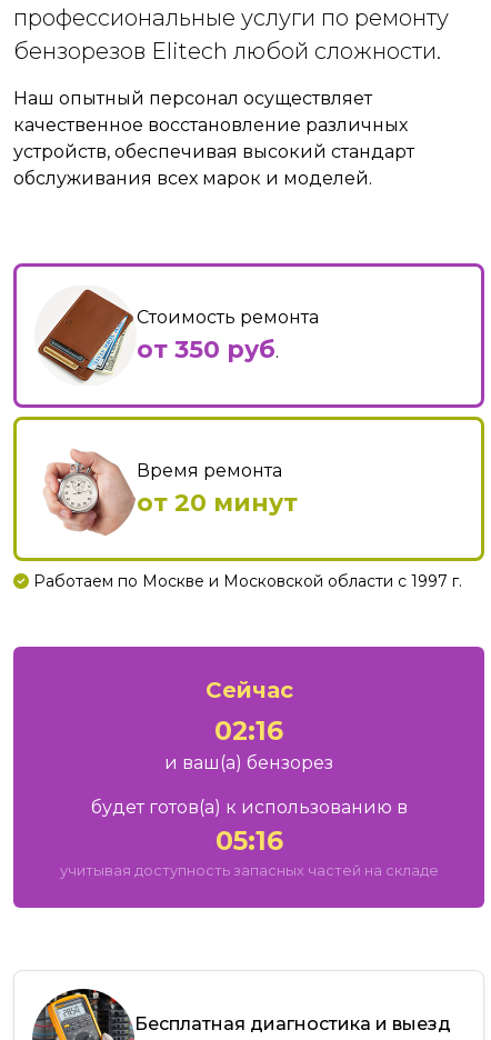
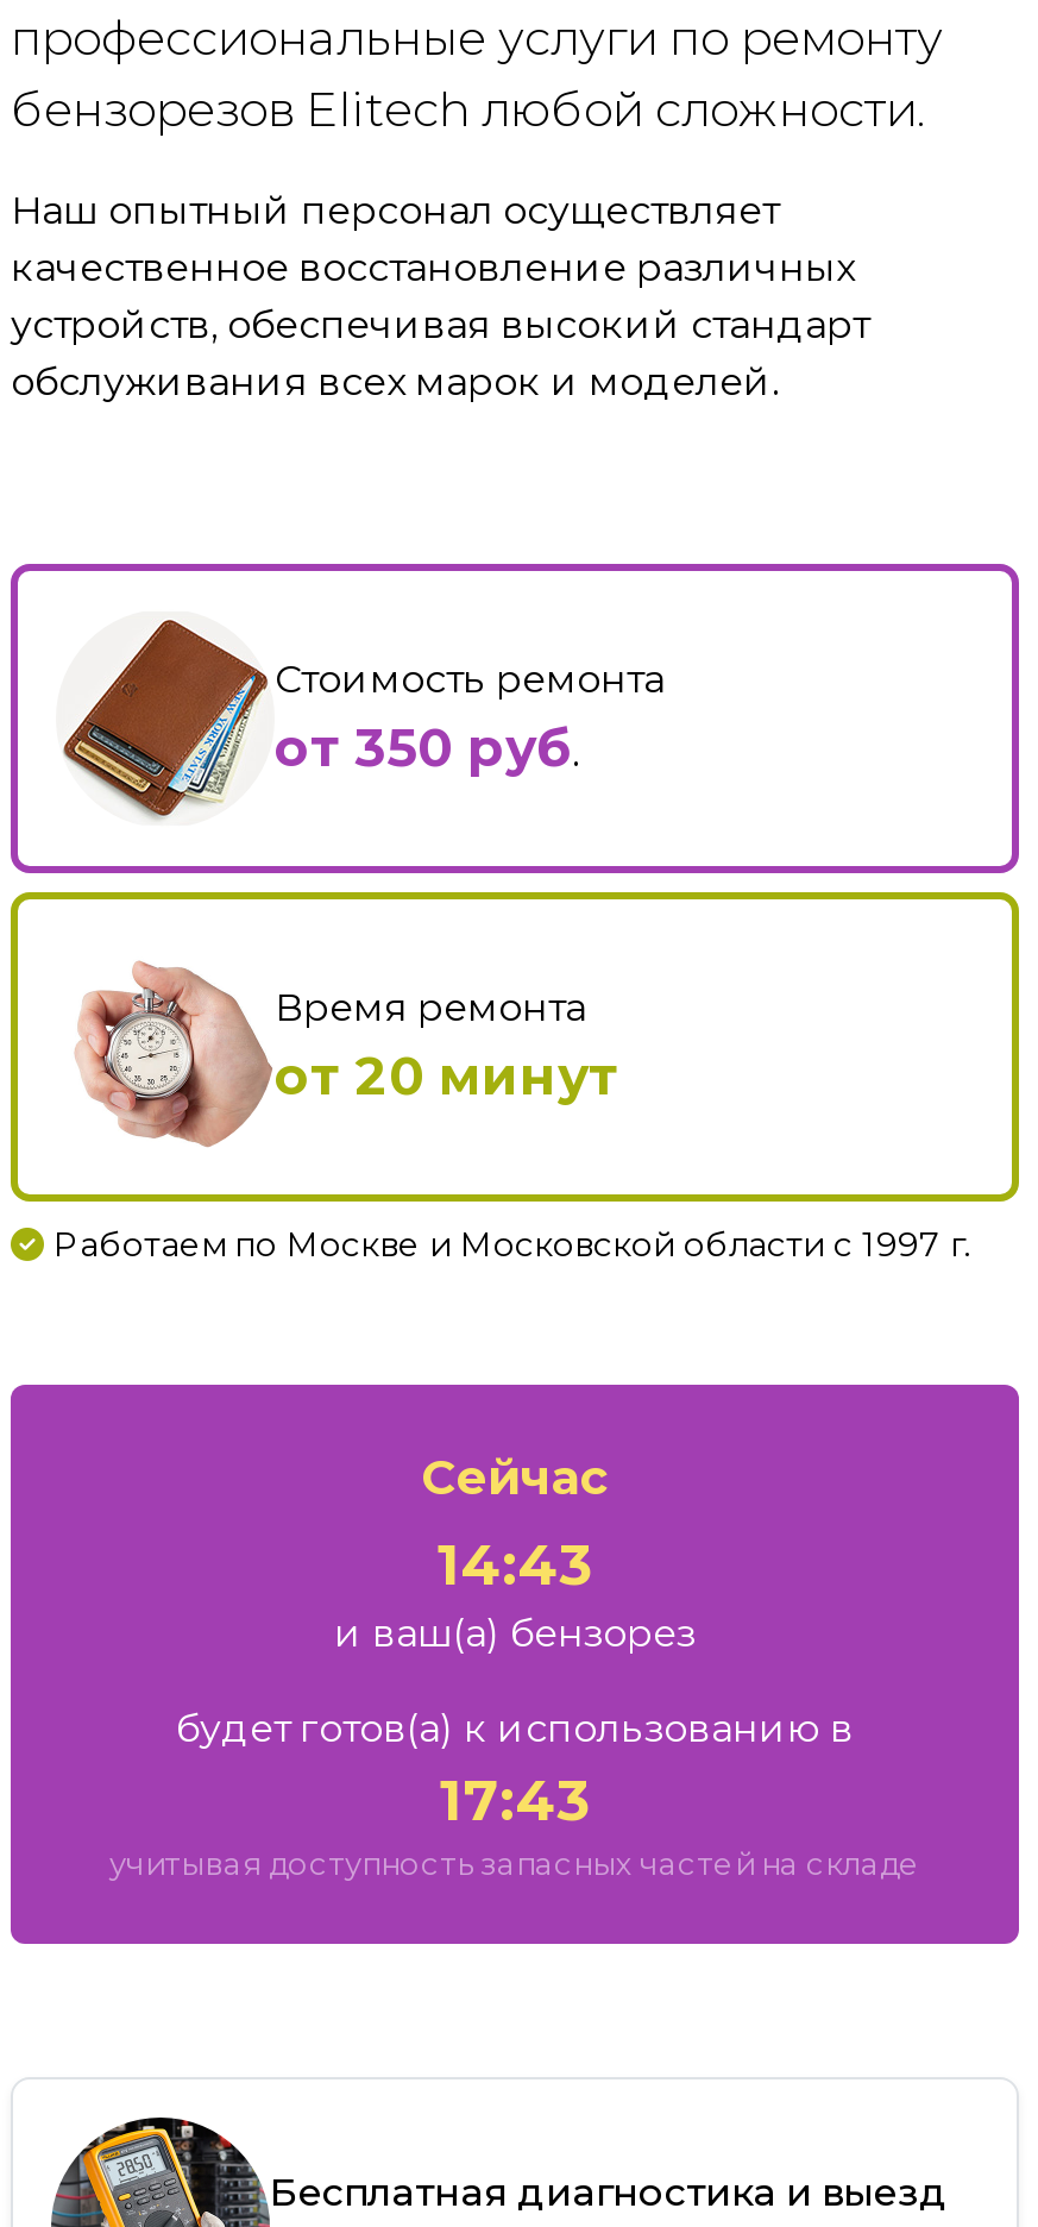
- 02:16
+ 14:43

- 05:16
+ 17:43
